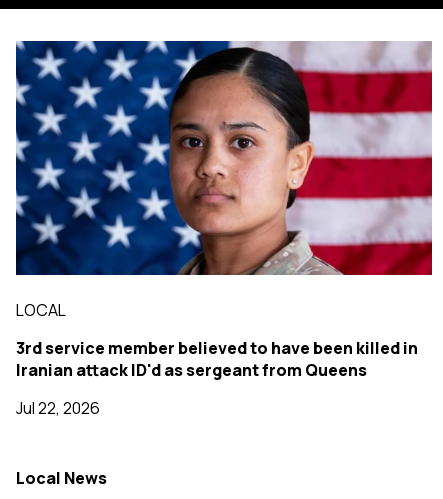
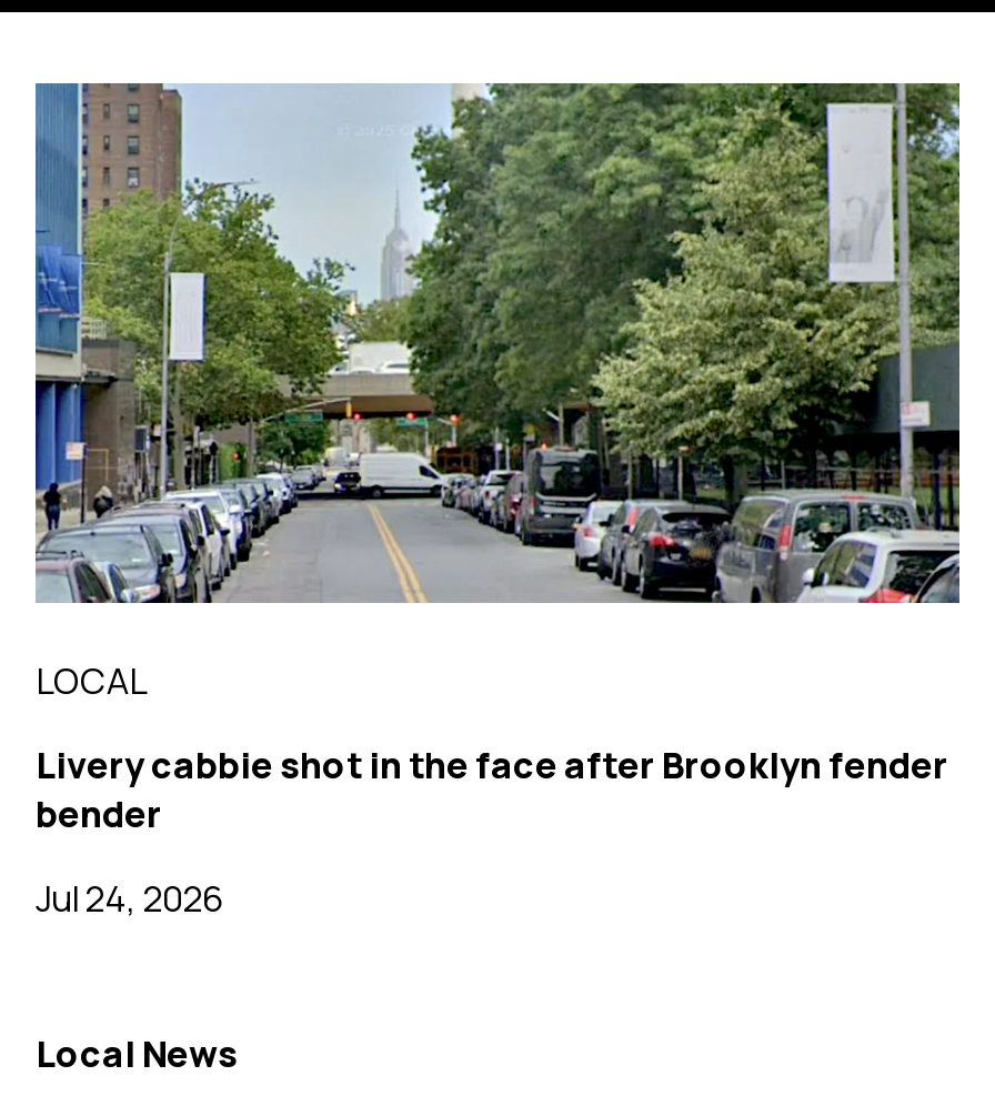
- [image]
+ [image]

- 3rd service member believed to have been killed in
- Iranian attack ID'd as sergeant from Queens
+ Livery cabbie shot in the face after Brooklyn fender
+ bender

- Jul 22, 2026
+ Jul 24, 2026
